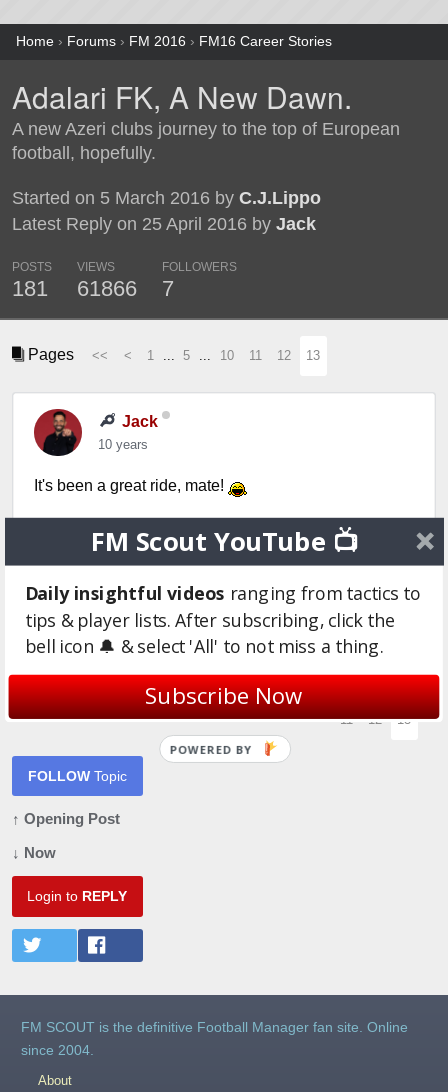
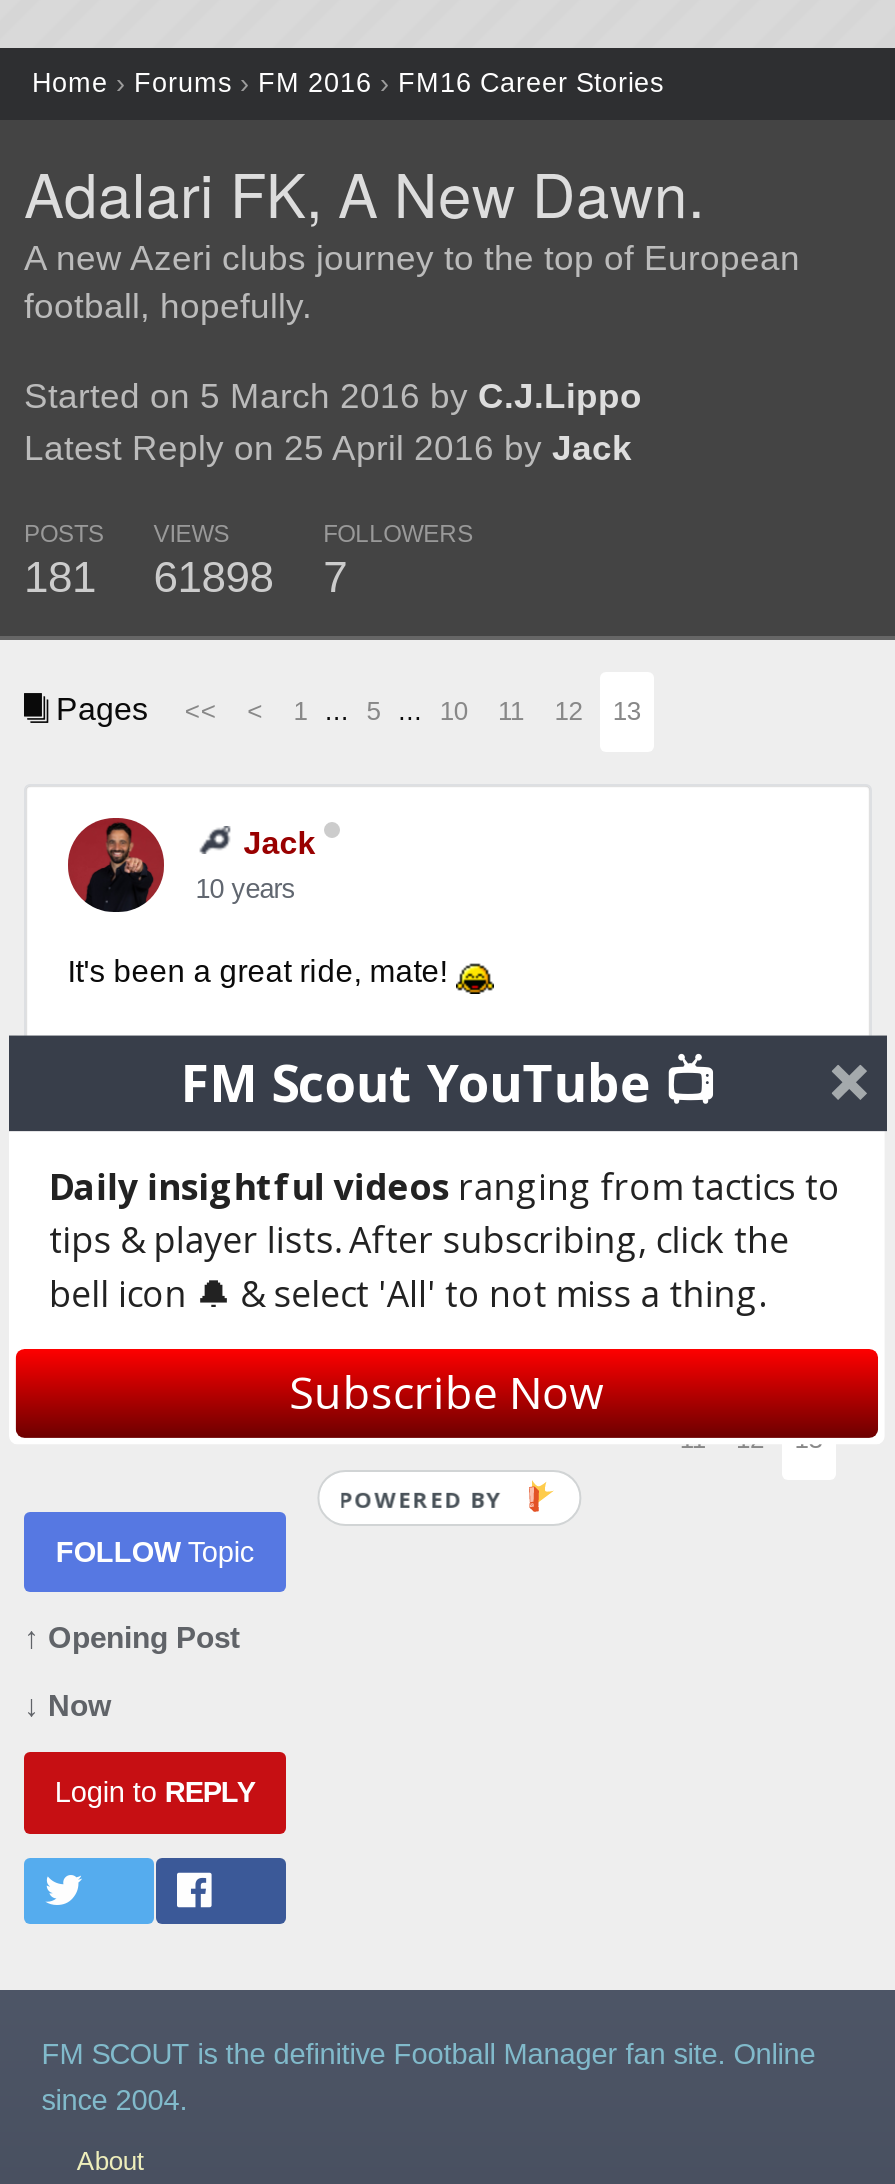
- 181 61866 7
+ 181 61898 7
